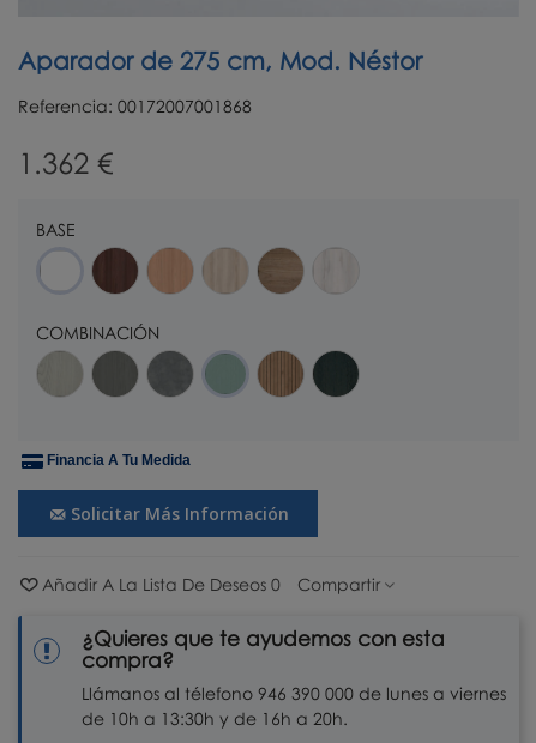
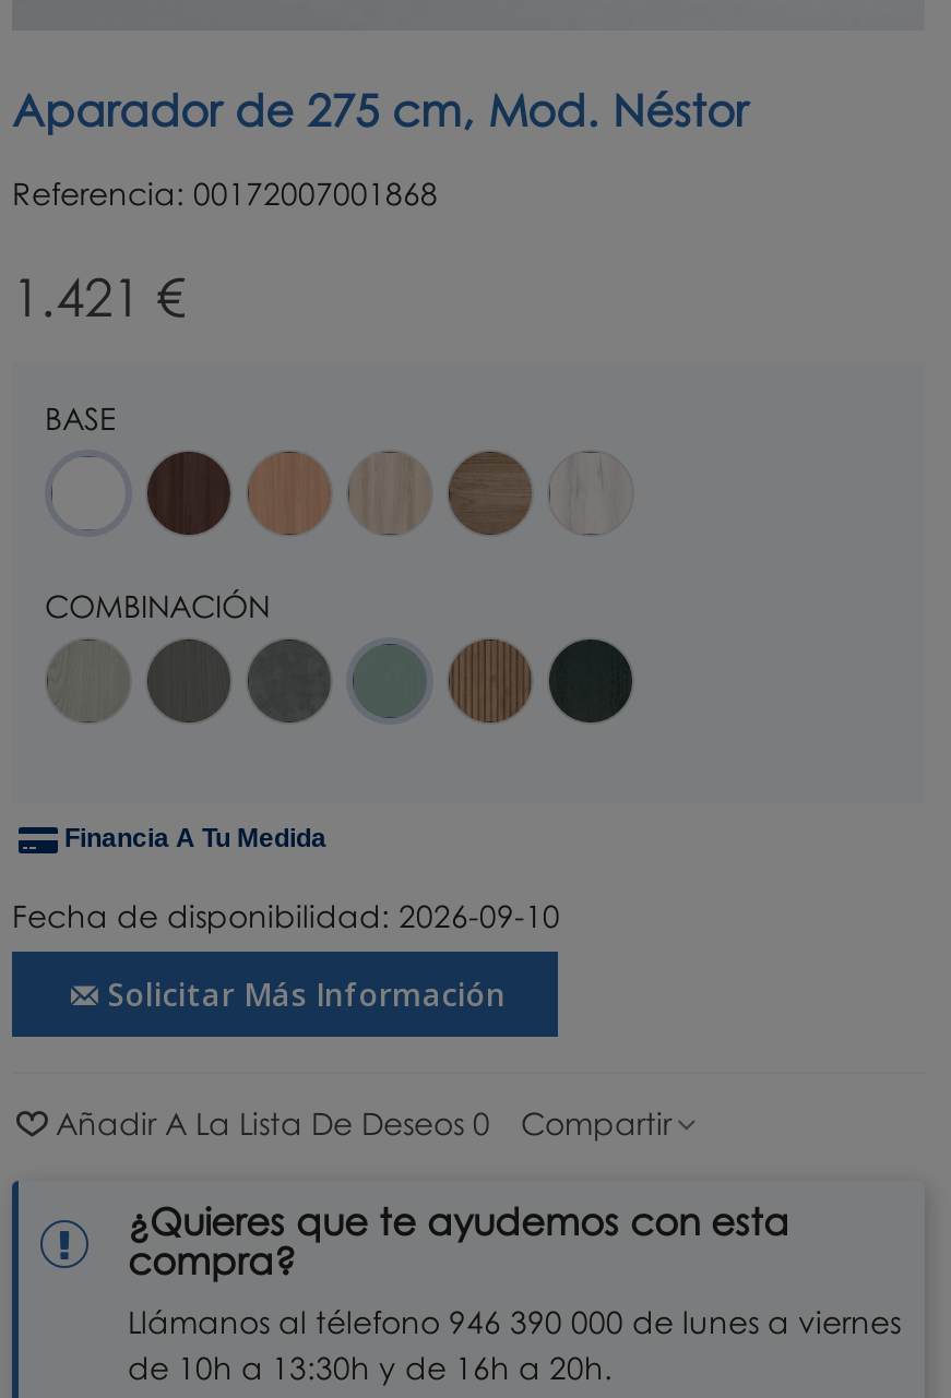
- 1.362 €
+ 1.421 €

+ Fecha de disponibilidad: 2026-09-10
